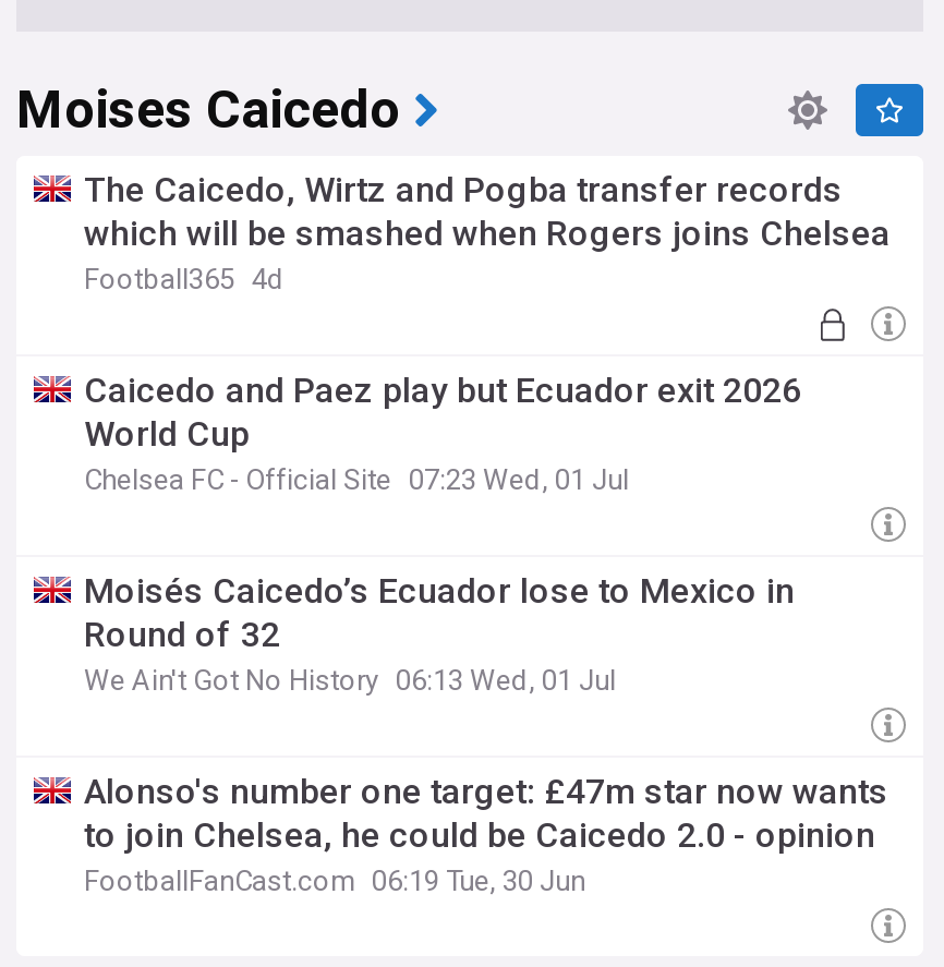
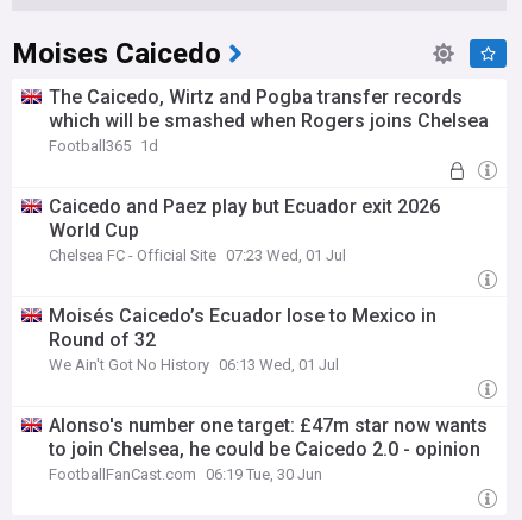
- Football365 4d
+ Football365 1d
